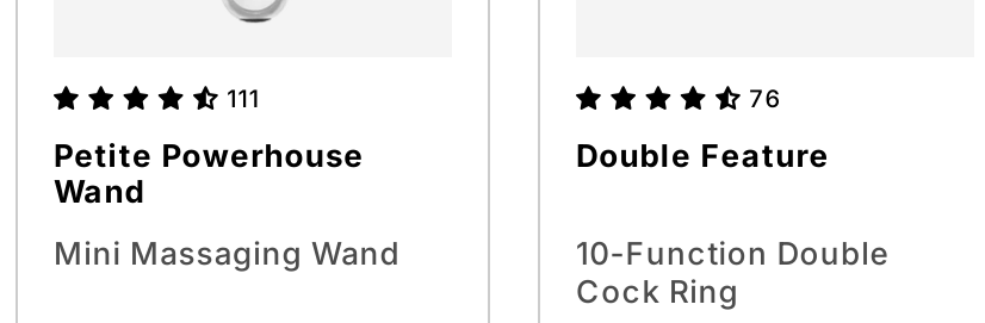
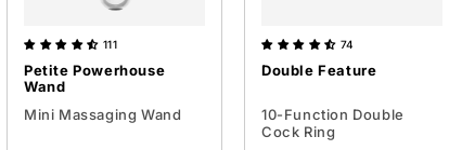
- 76
+ 74
